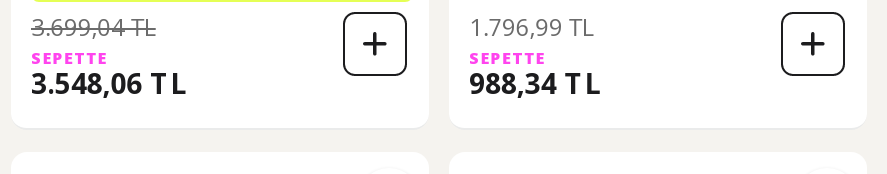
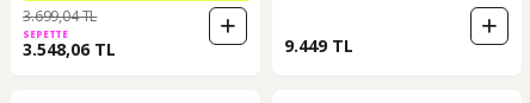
- 1.796,99 TL
- SEPETTE
- 988,34 TL
+ 9.449 TL
